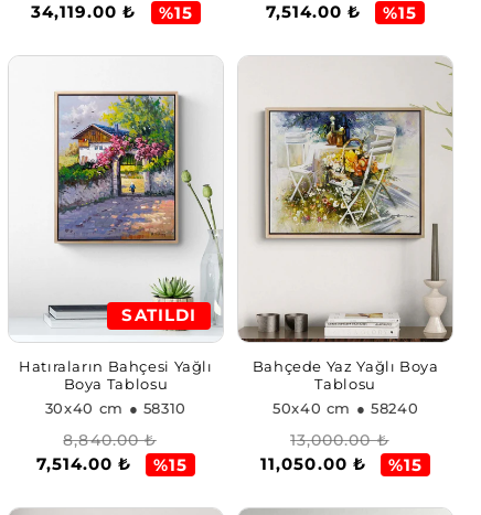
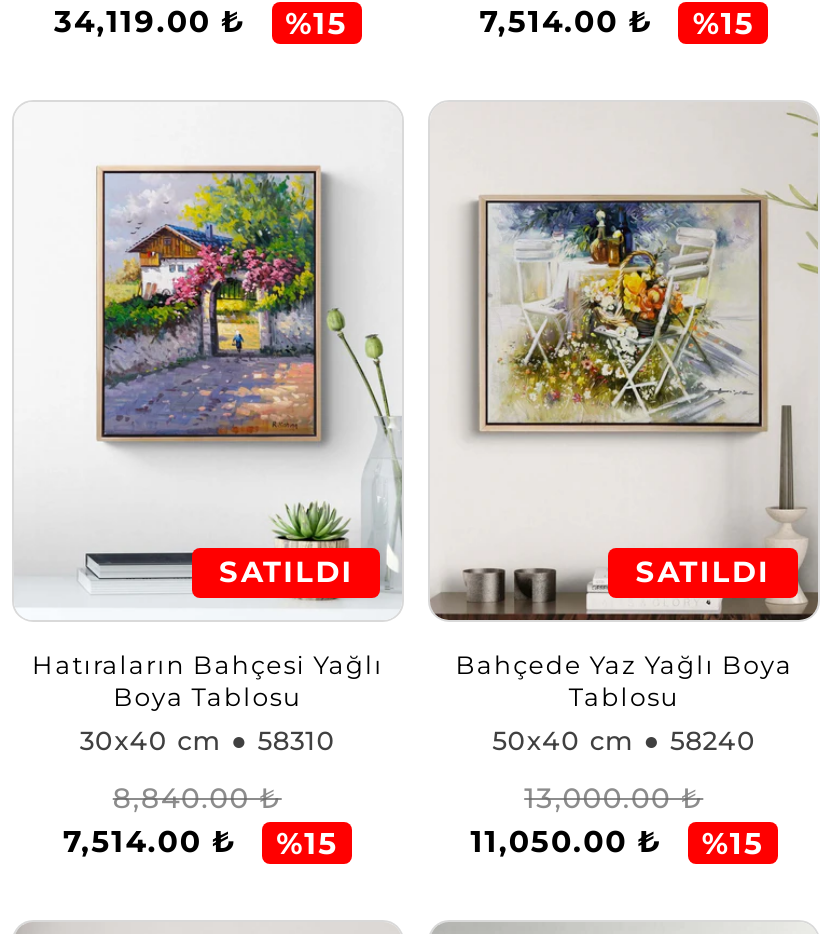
+ SATILDI
